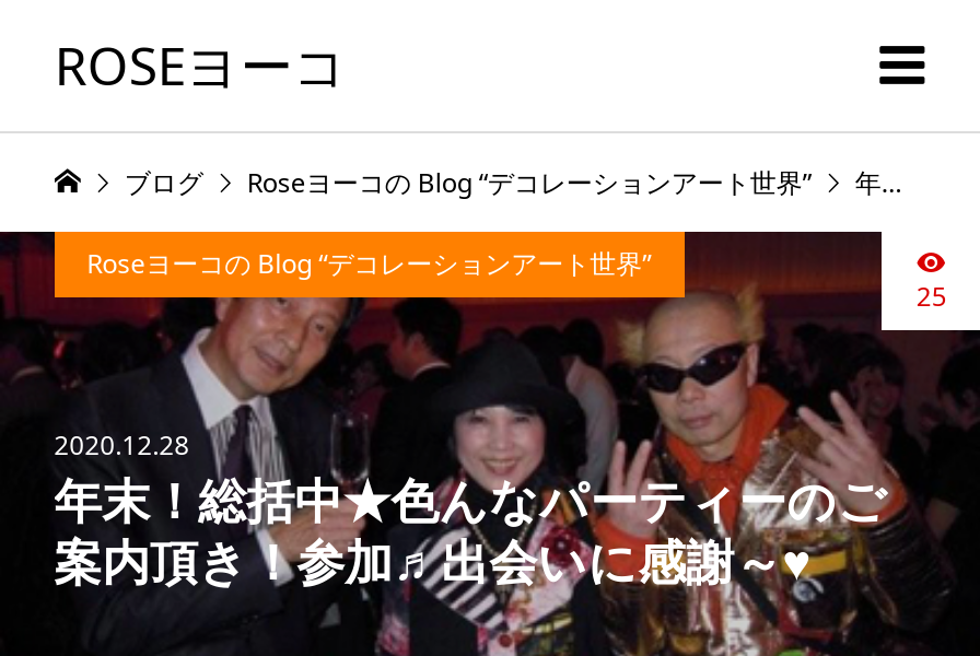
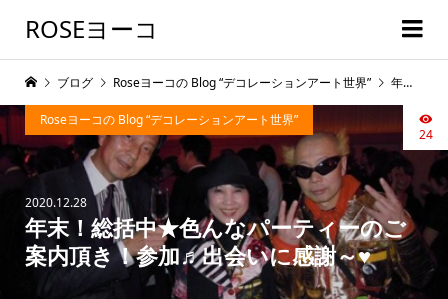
- 25
+ 24
